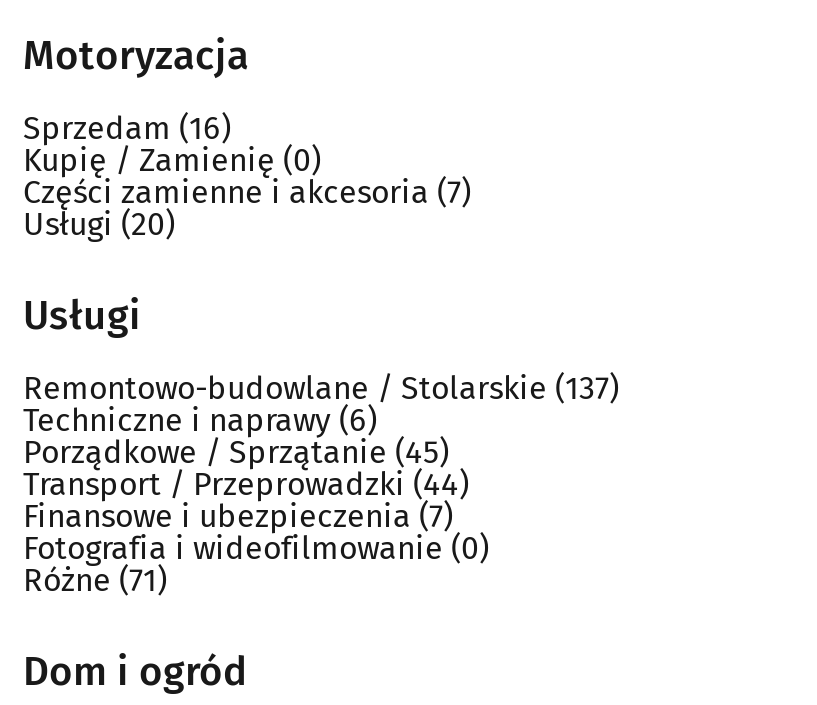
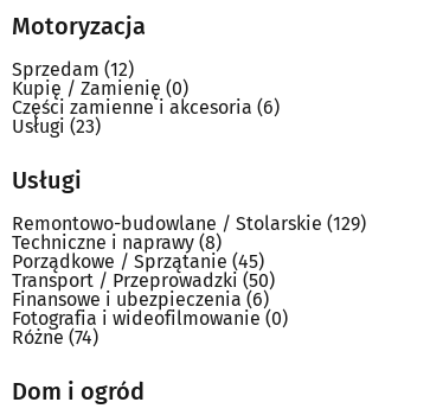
- Sprzedam (16)
+ Sprzedam (12)

- Części zamienne i akcesoria (7)
+ Części zamienne i akcesoria (6)

- Usługi (20)
+ Usługi (23)

- Remontowo-budowlane / Stolarskie (137)
+ Remontowo-budowlane / Stolarskie (129)

- Techniczne i naprawy(6)
+ Techniczne i naprawy(8)

- Transport / Przeprowadzki (44)
+ Transport / Przeprowadzki (50)

- Finansowe i ubezpieczenia (7)
+ Finansowe i ubezpieczenia (6)

- Różne(71)
+ Różne(74)
